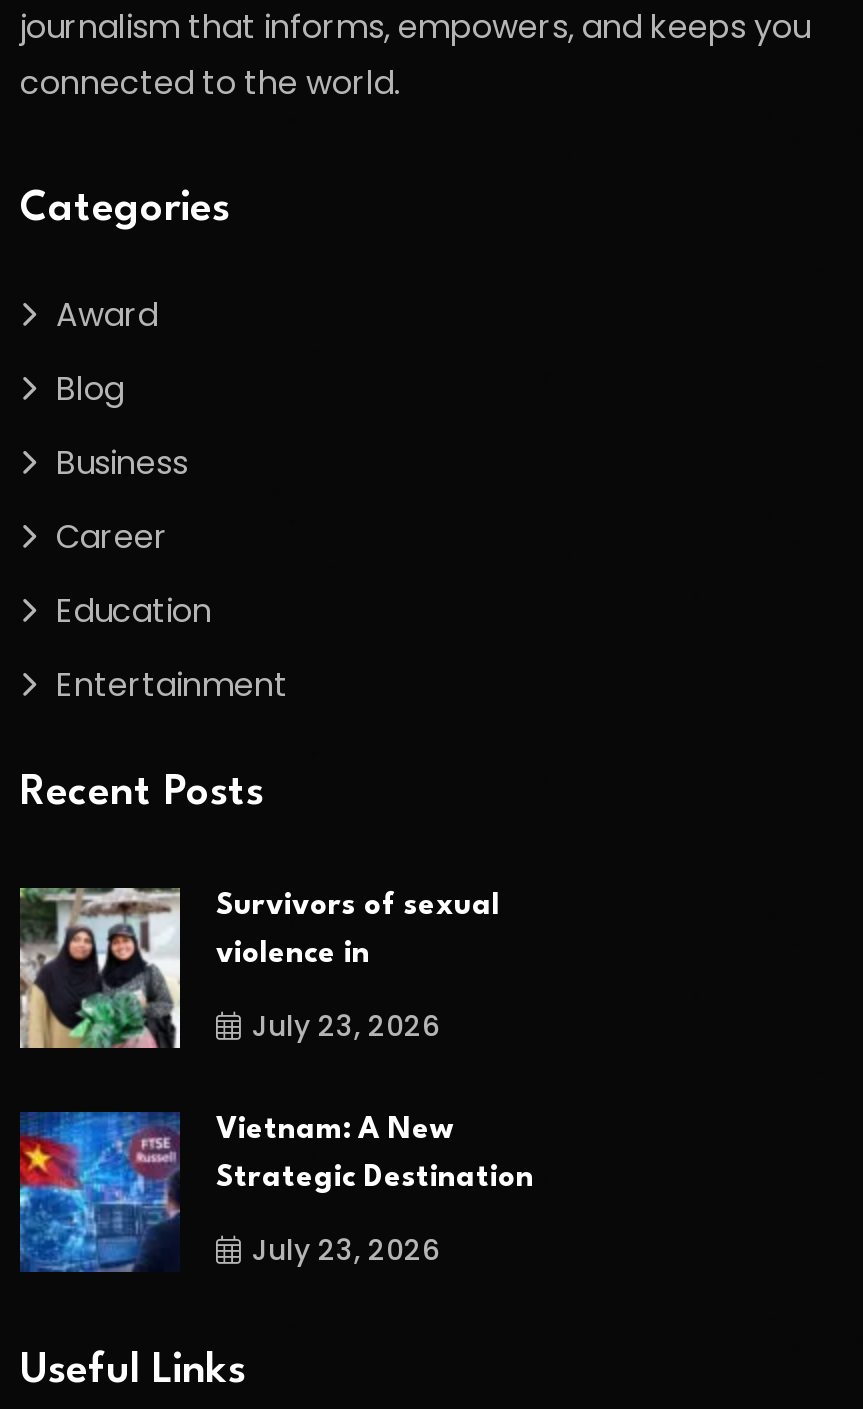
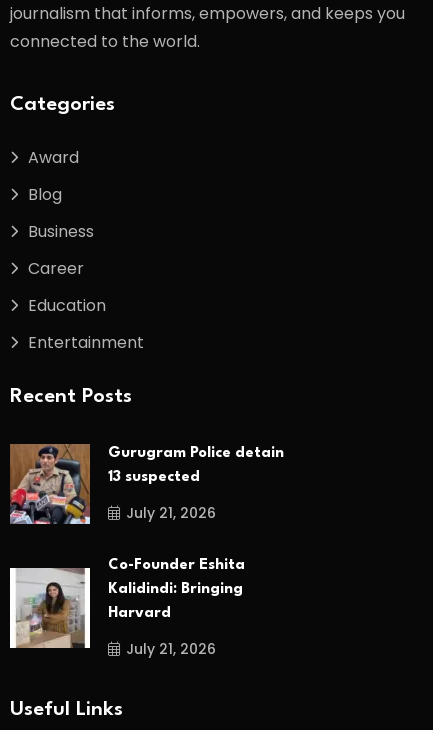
- [image]
- Survivors of sexual
- violence in
- July 23, 2026
- Vietnam: A New
- Strategic Destination
- July 23, 2026
+ [image]
+ Gurugram Police detain
+ 13 suspected
+ July 21, 2026
+ Co-Founder Eshita
+ Kalidindi: Bringing
+ Harvard
+ July 21, 2026

- [image]
+ [image]
